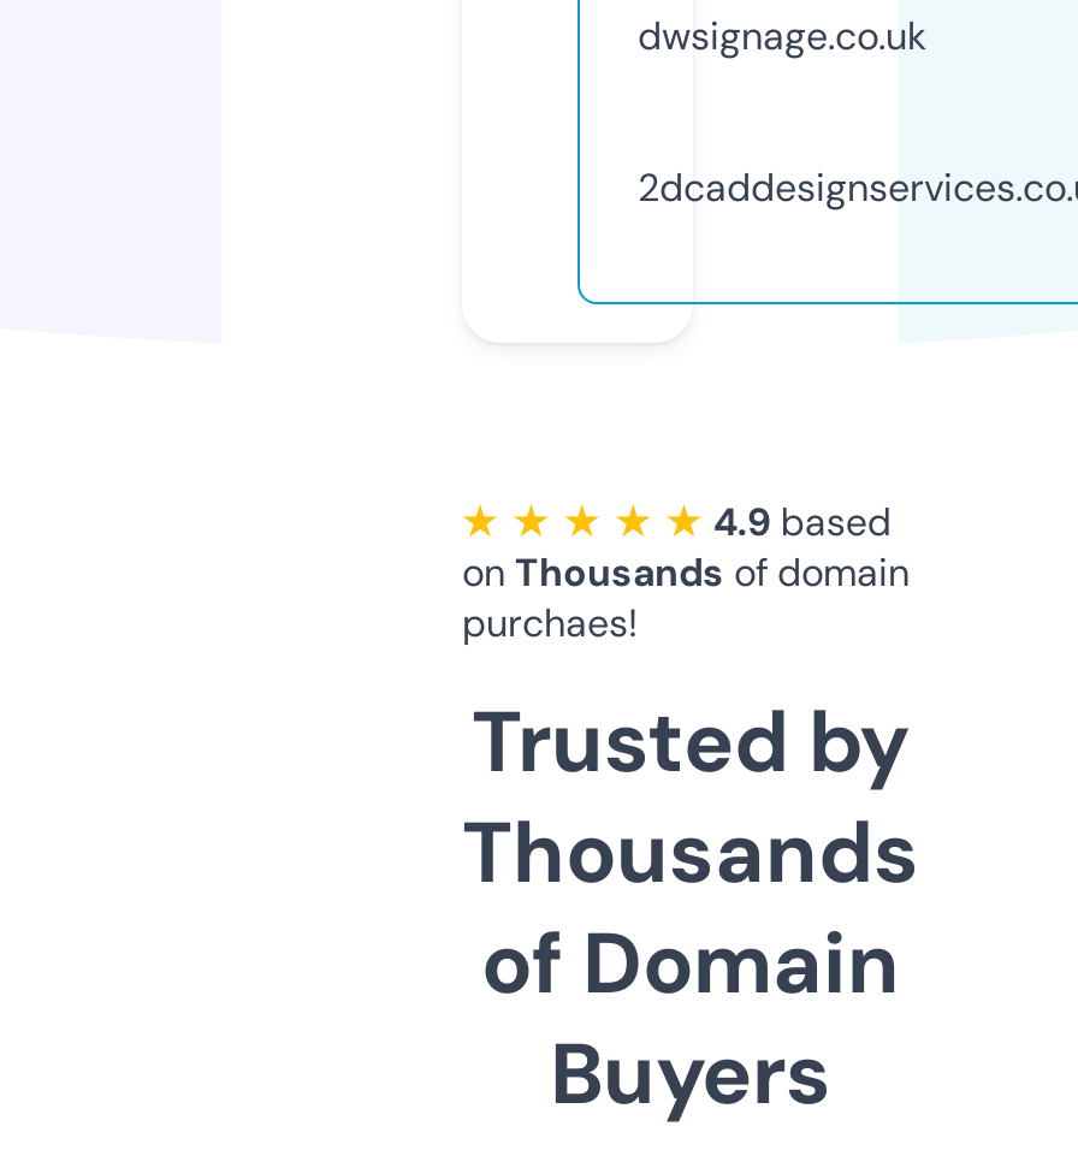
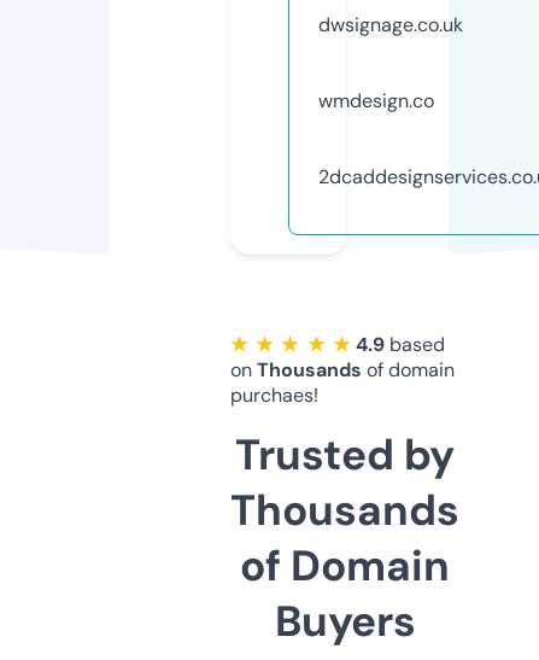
+ wmdesign.co
